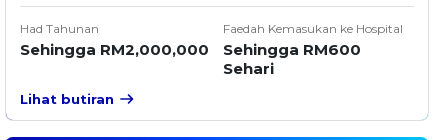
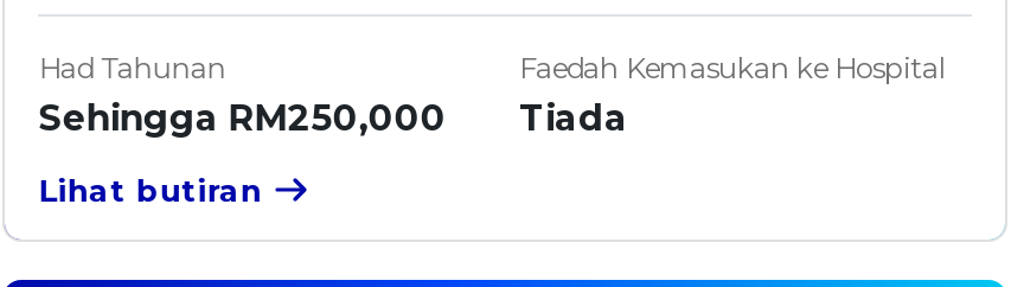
- Sehingga RM2,000,000
+ Sehingga RM250,000

- Sehingga RM600
- Sehari
+ Tiada
